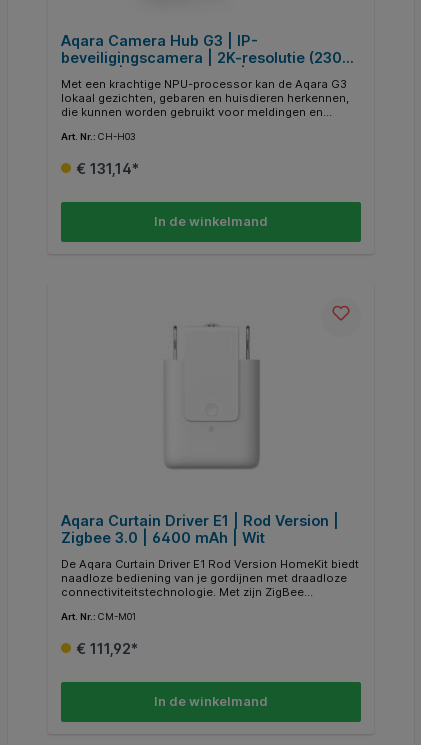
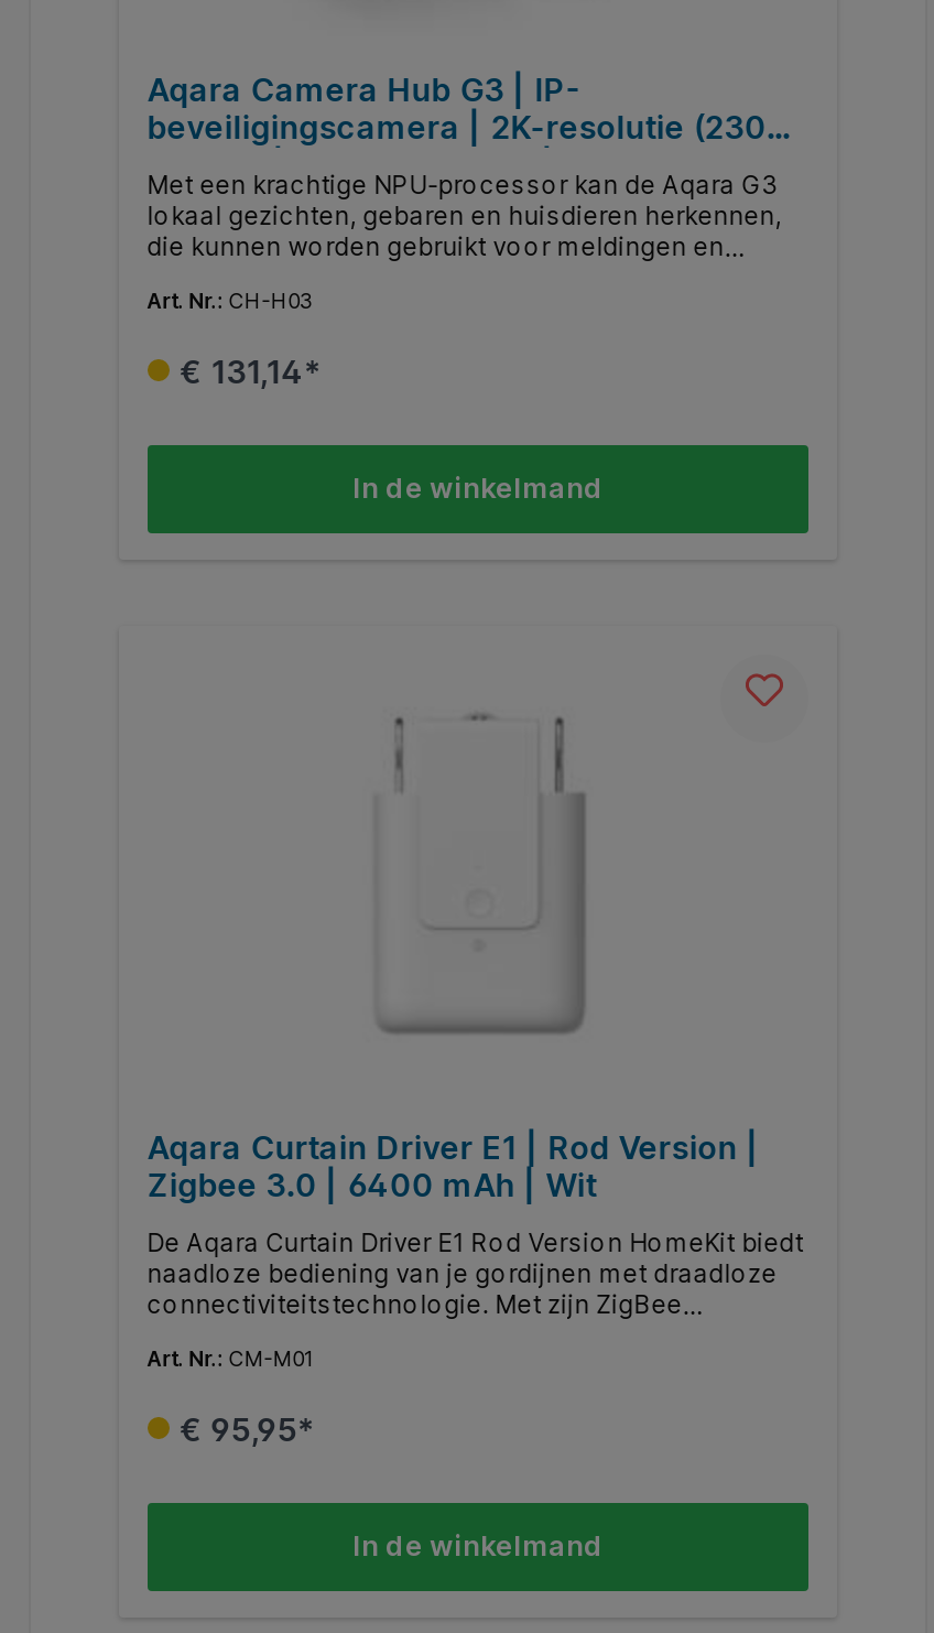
- € 111,92*
+ € 95,95*
